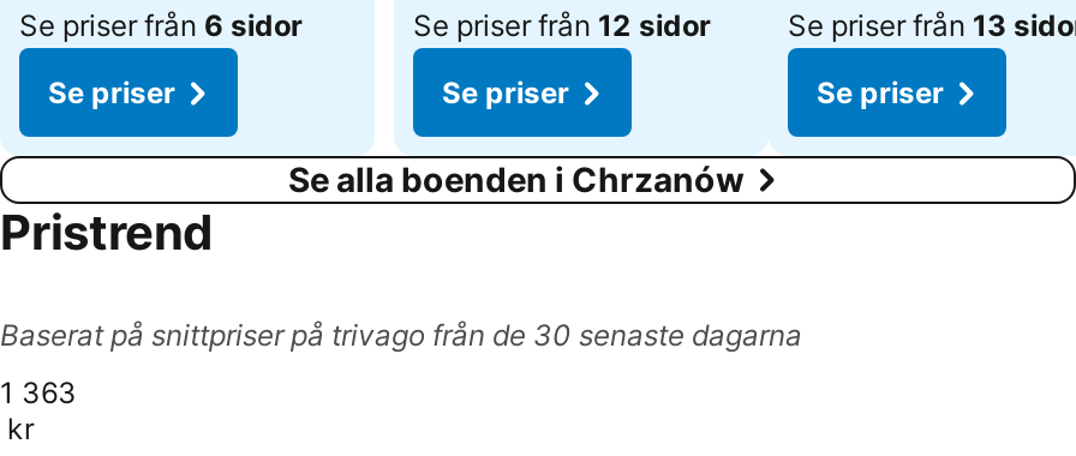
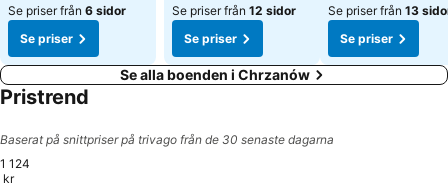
- 1 363
+ 1 124
